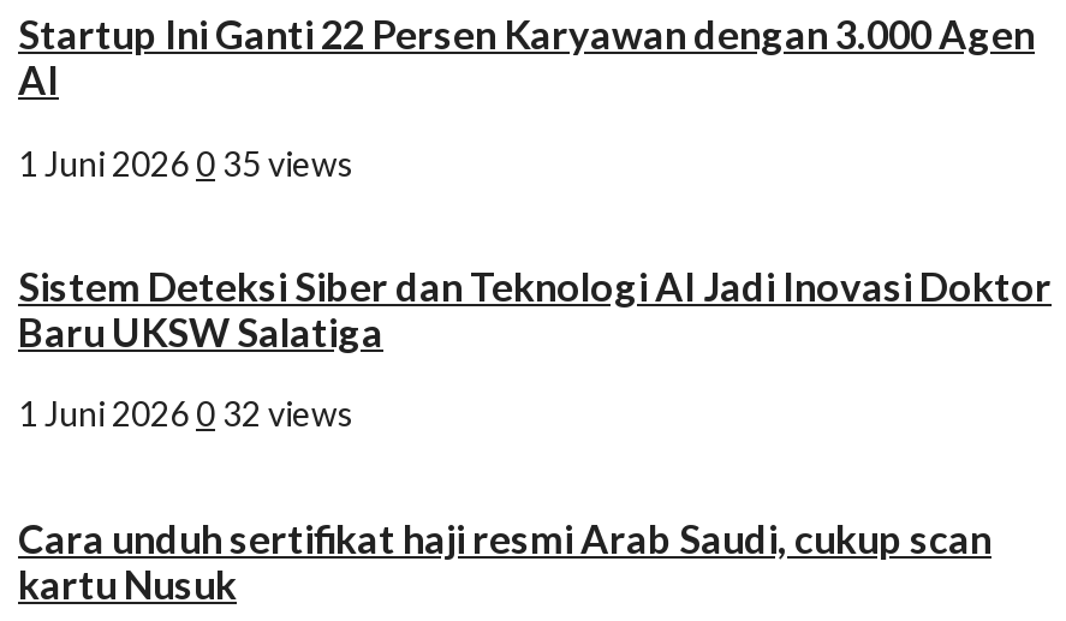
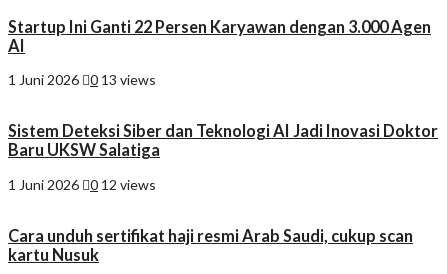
- 1 Juni 2026 0 35 views
+ 1 Juni 2026
+ 0 13 views

- 1 Juni 2026 0 32 views
+ 1 Juni 2026
+ 0 12 views
